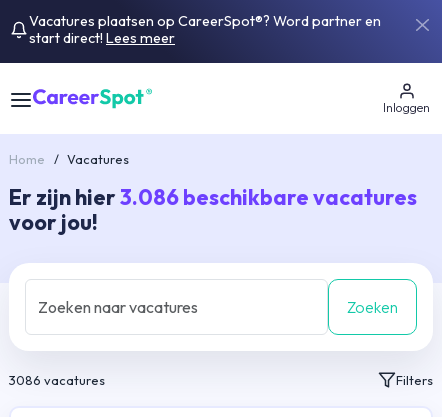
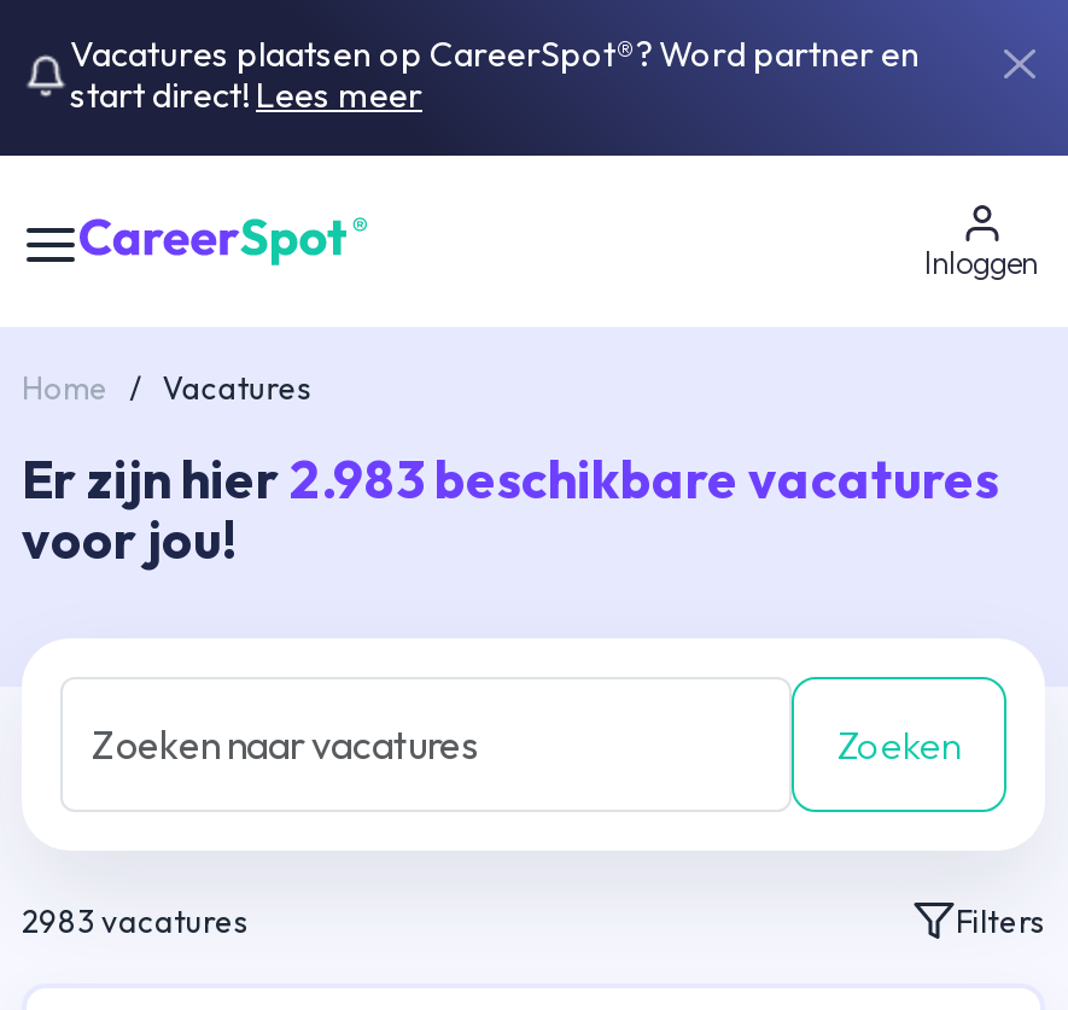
- Er zijn hier 3.086 beschikbare vacatures
+ Er zijn hier 2.983 beschikbare vacatures

- 3086 vacatures
+ 2983 vacatures
